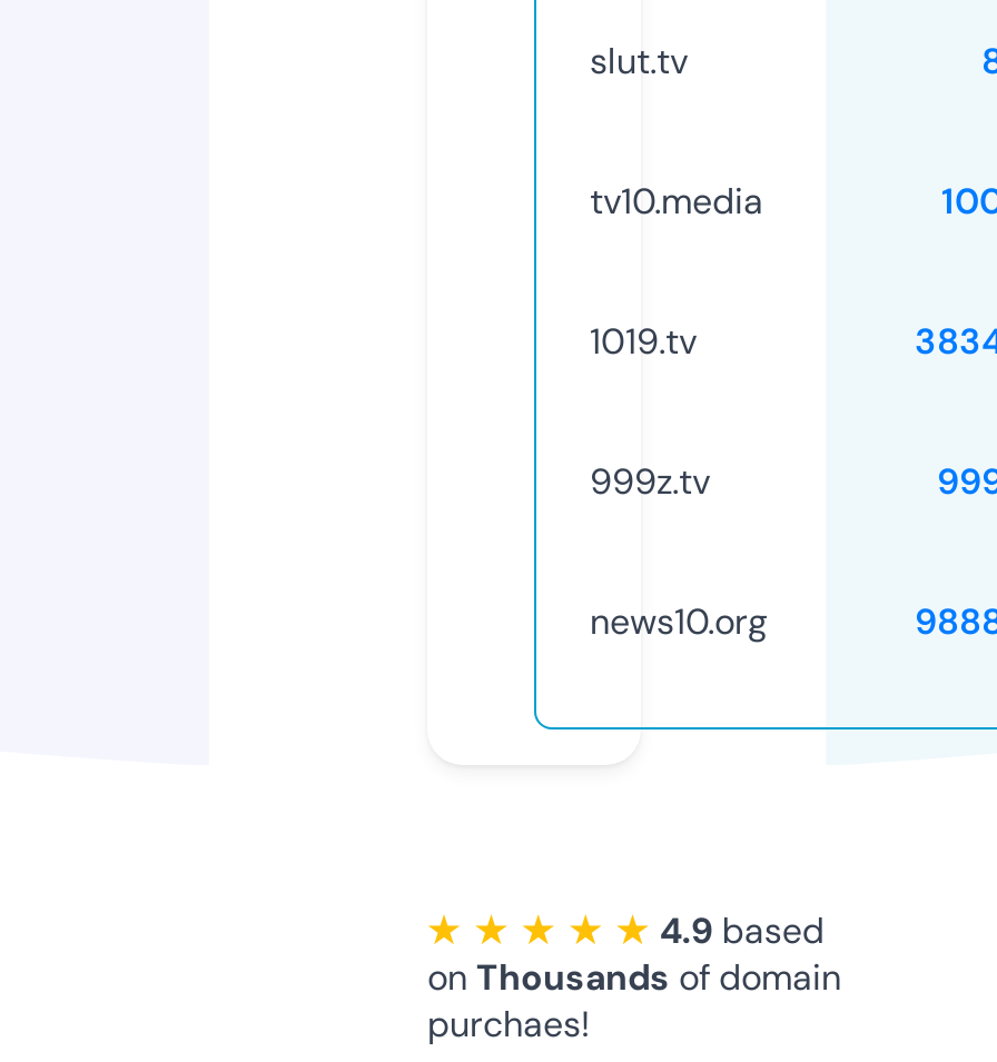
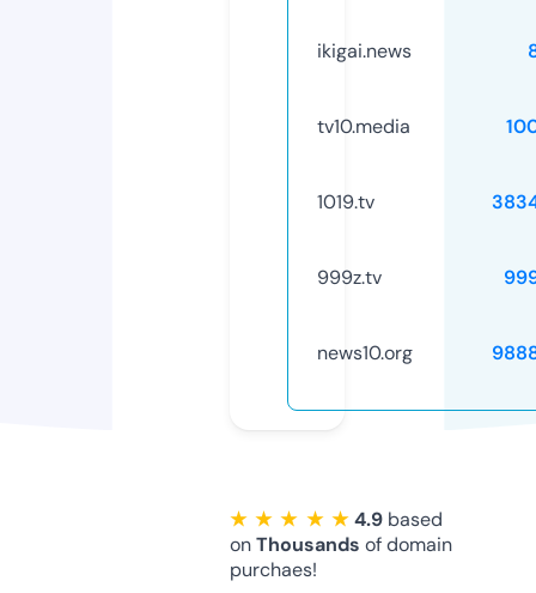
- slut.tv
+ ikigai.news
